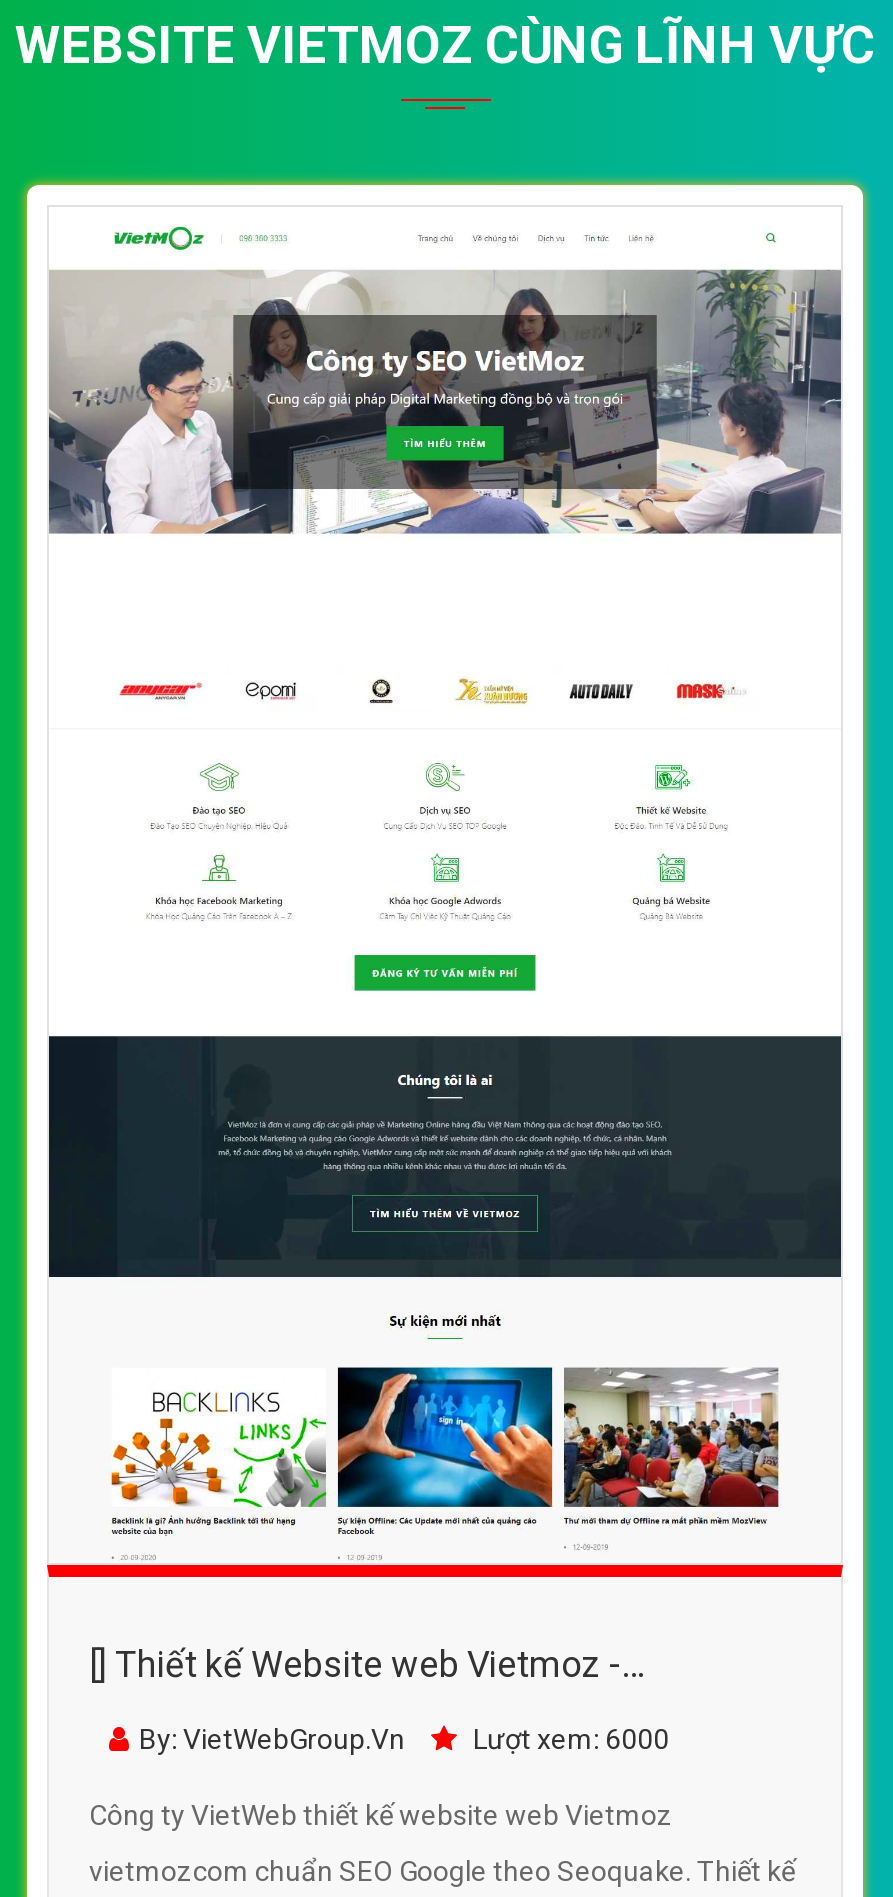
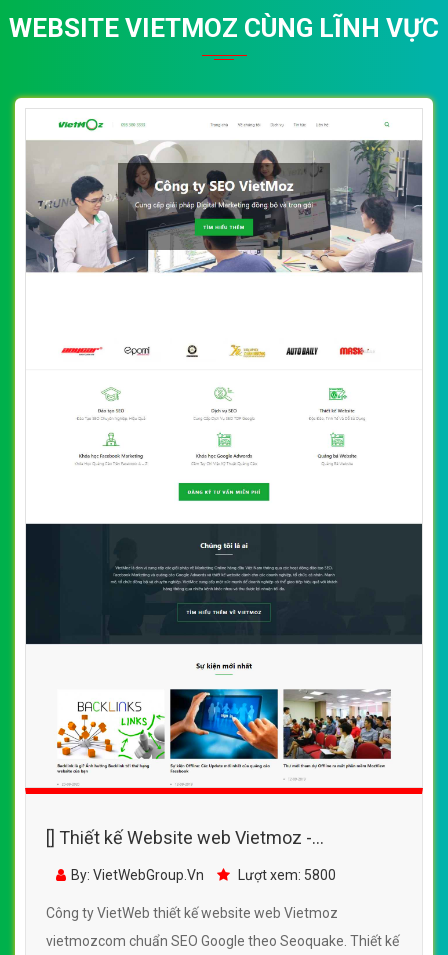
- Lượt xem: 6000
+ Lượt xem: 5800
